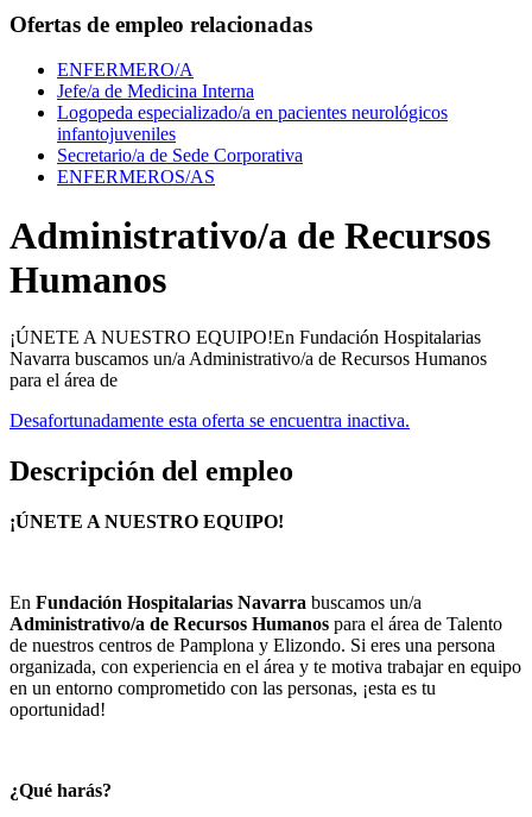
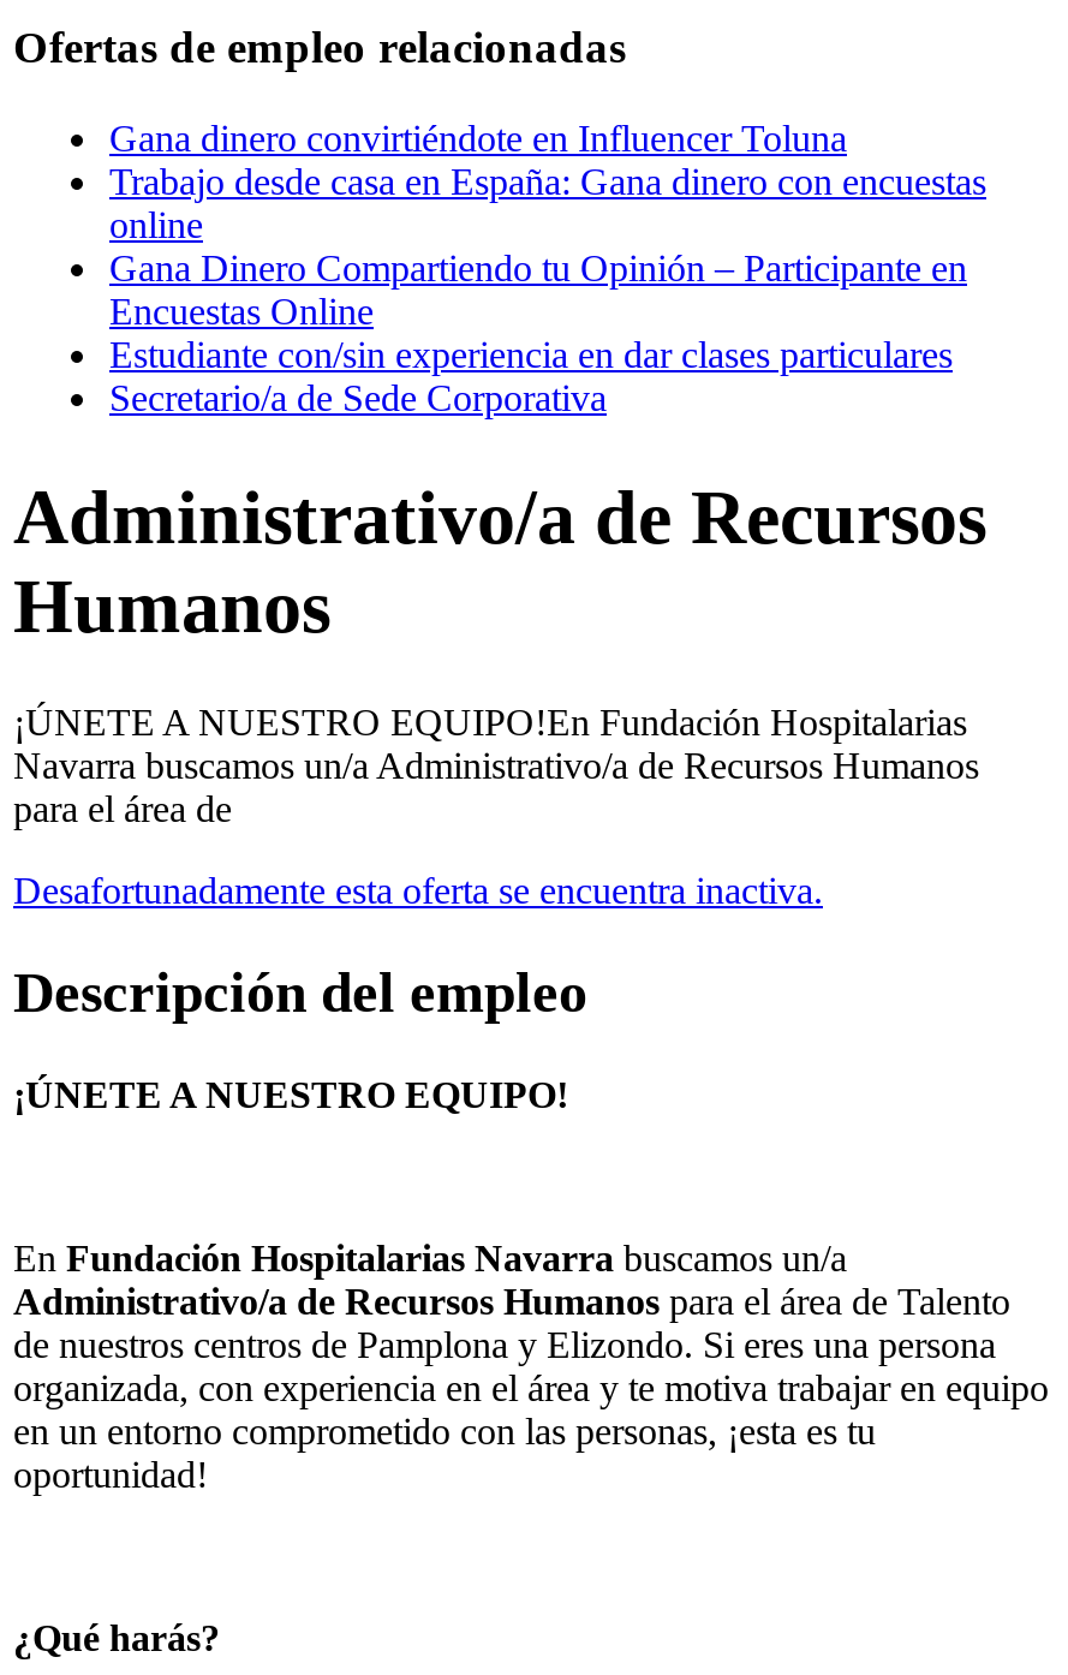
- ENFERMERO/A
- Jefe/a de Medicina Interna
- Logopeda especializado/a en pacientes neurológicos
- infantojuveniles
+ Gana dinero convirtiéndote en Influencer Toluna
+ Trabajo desde casa en España: Gana dinero con encuestas
+ online
+ Gana Dinero Compartiendo tu Opinión – Participante en
+ Encuestas Online
+ Estudiante con/sin experiencia en dar clases particulares

moved down: Secretario/a de Sede Corporativa

- ENFERMEROS/AS
